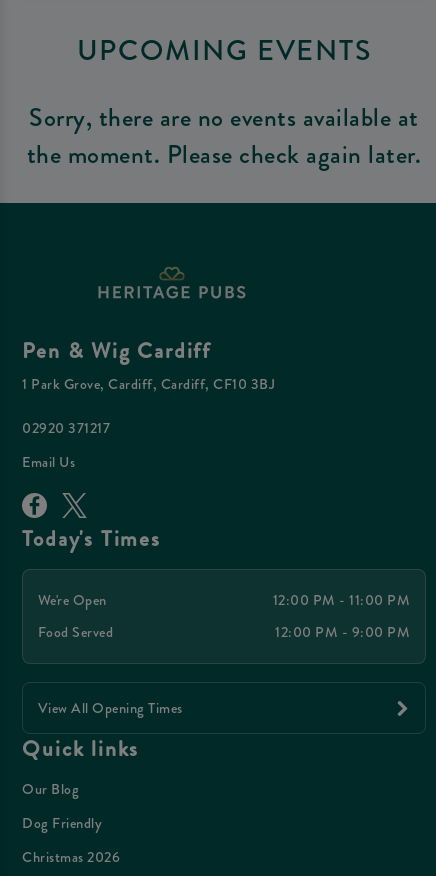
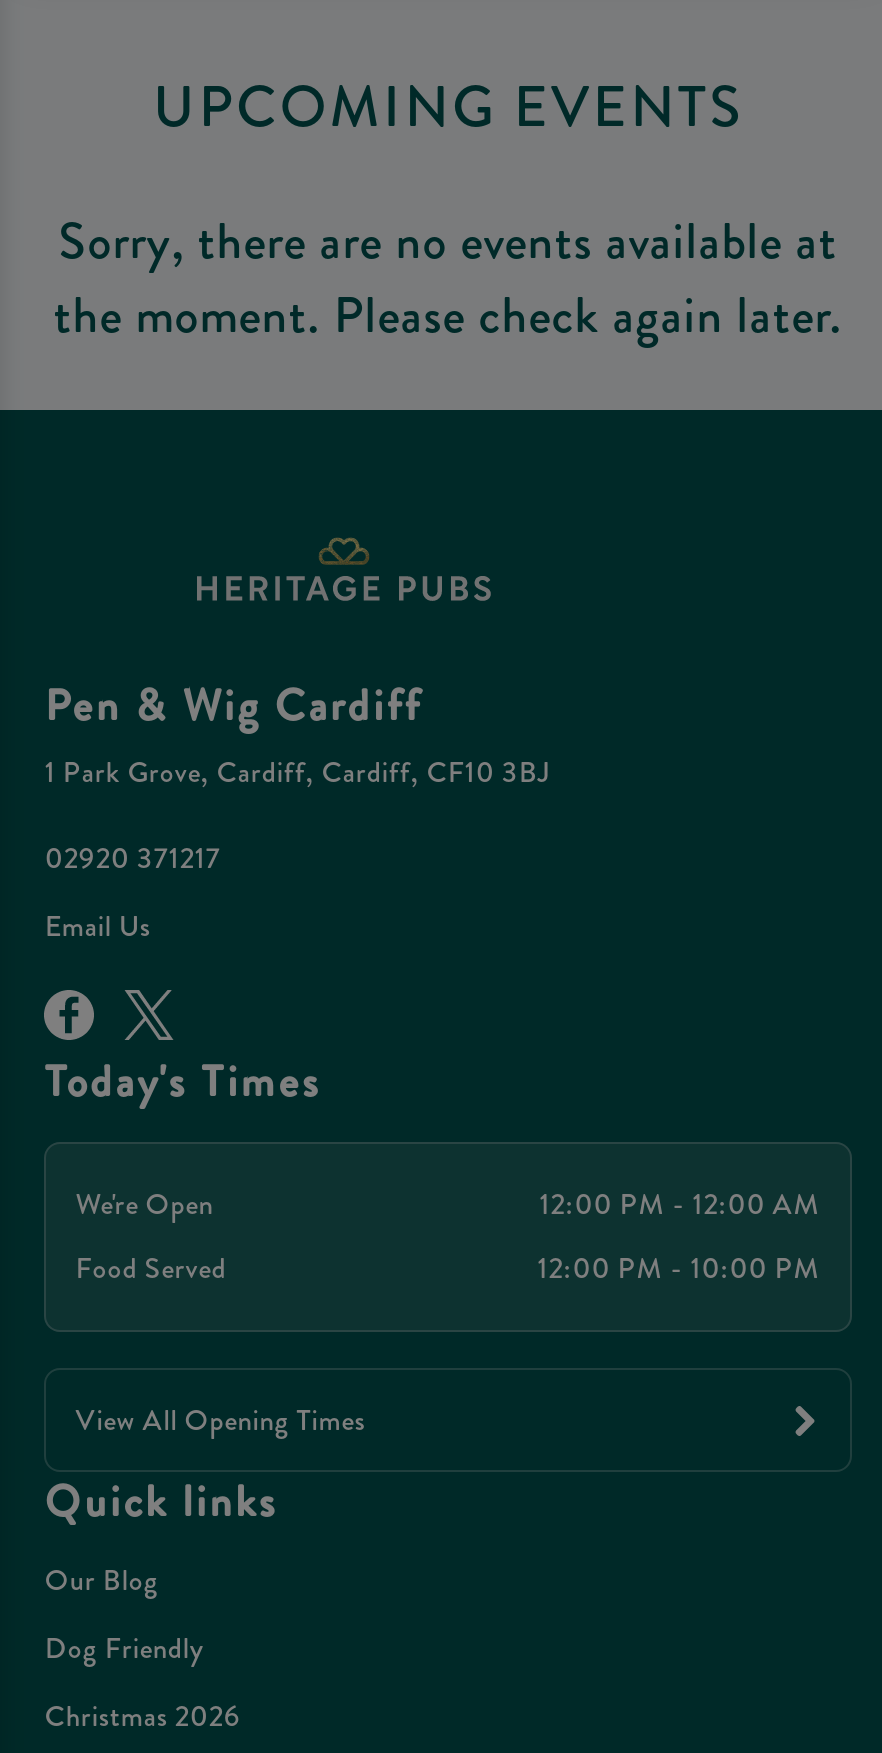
- 12:00 PM - 11:00 PM
+ 12:00 PM - 12:00 AM

- 12:00 PM - 9:00 PM
+ 12:00 PM - 10:00 PM
